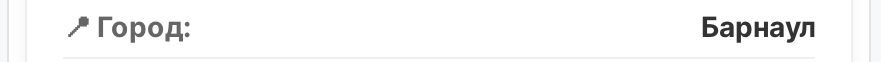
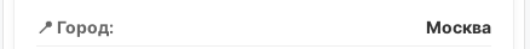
- Барнаул
+ Москва
